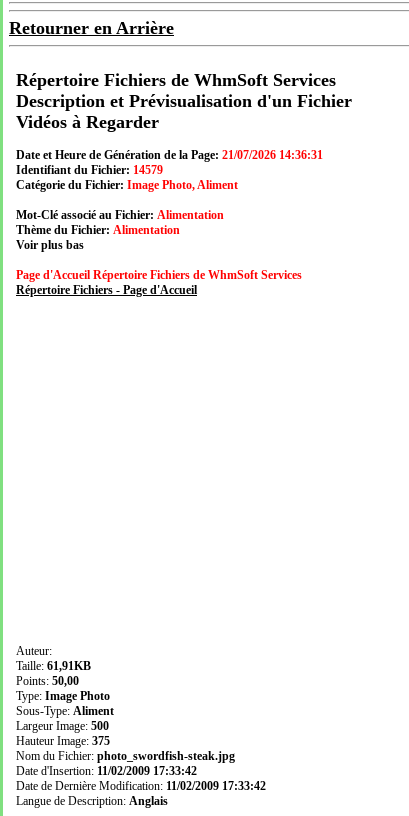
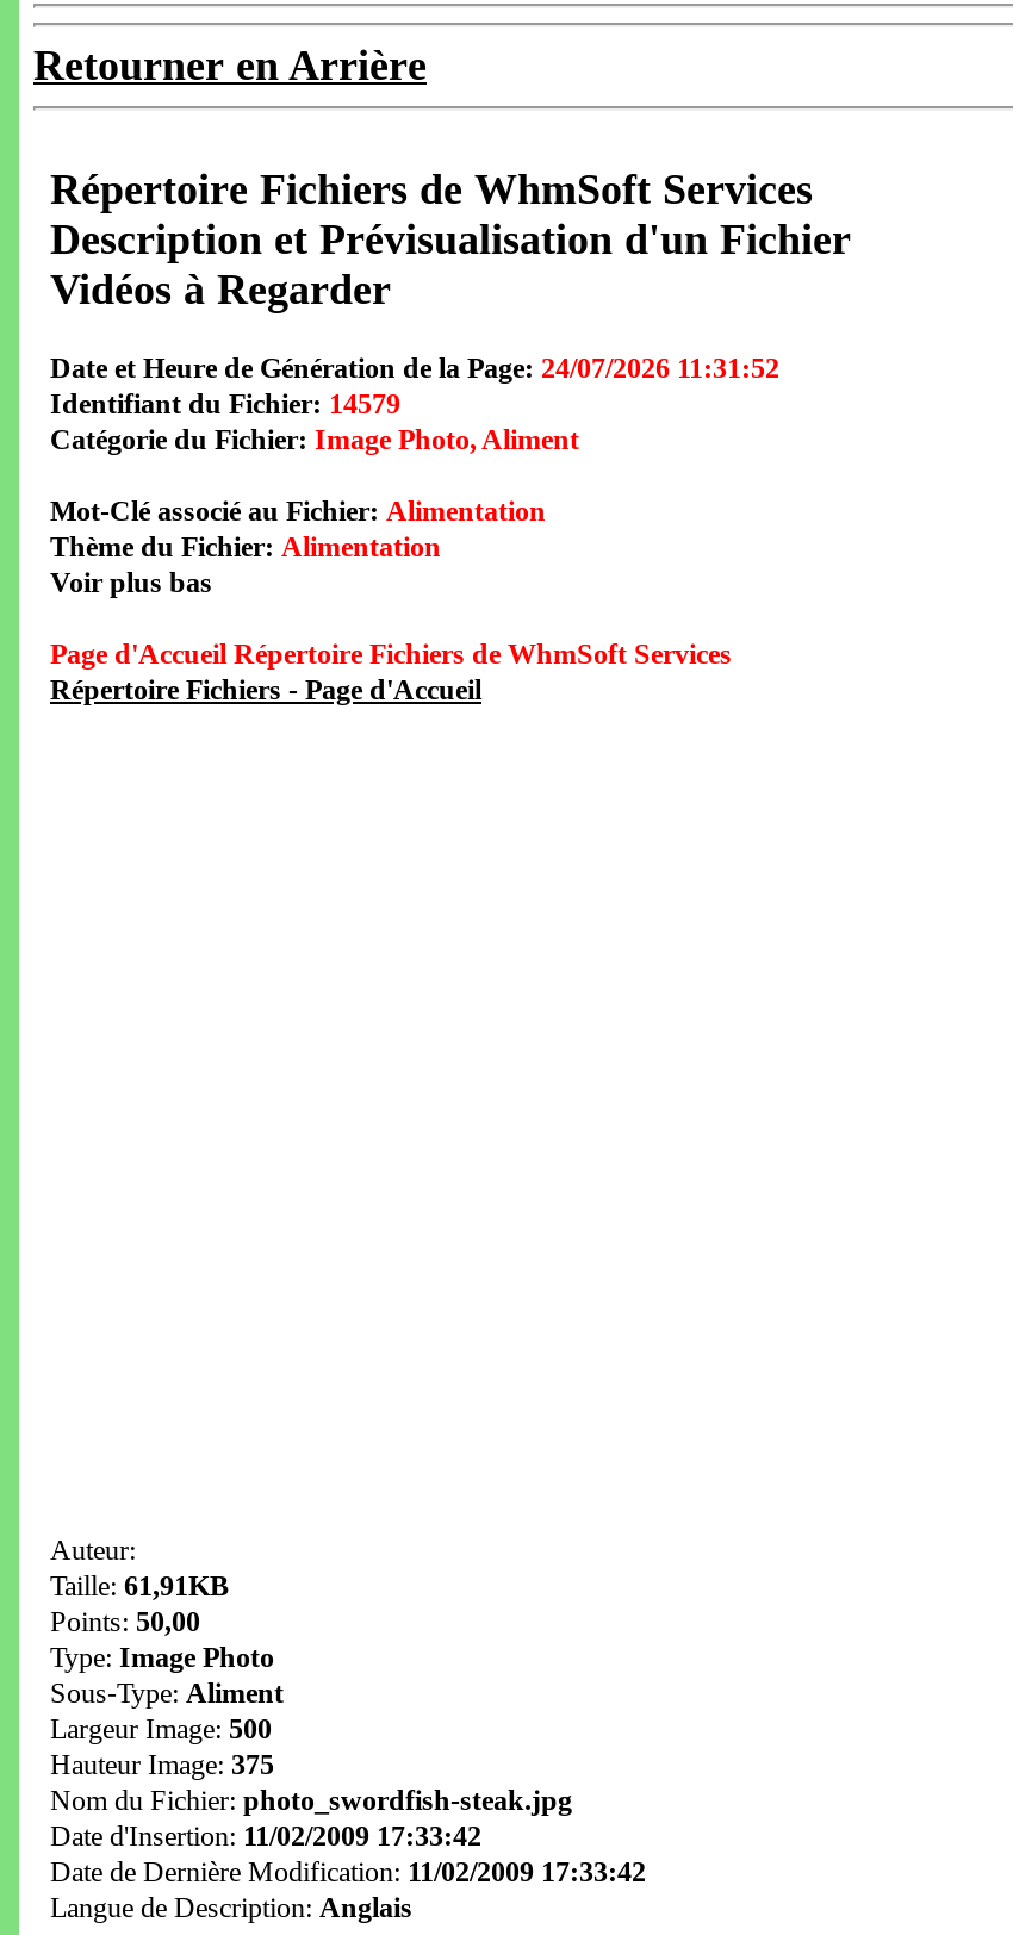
- Date et Heure de Génération de la Page: 21/07/2026 14:36:31
+ Date et Heure de Génération de la Page: 24/07/2026 11:31:52
